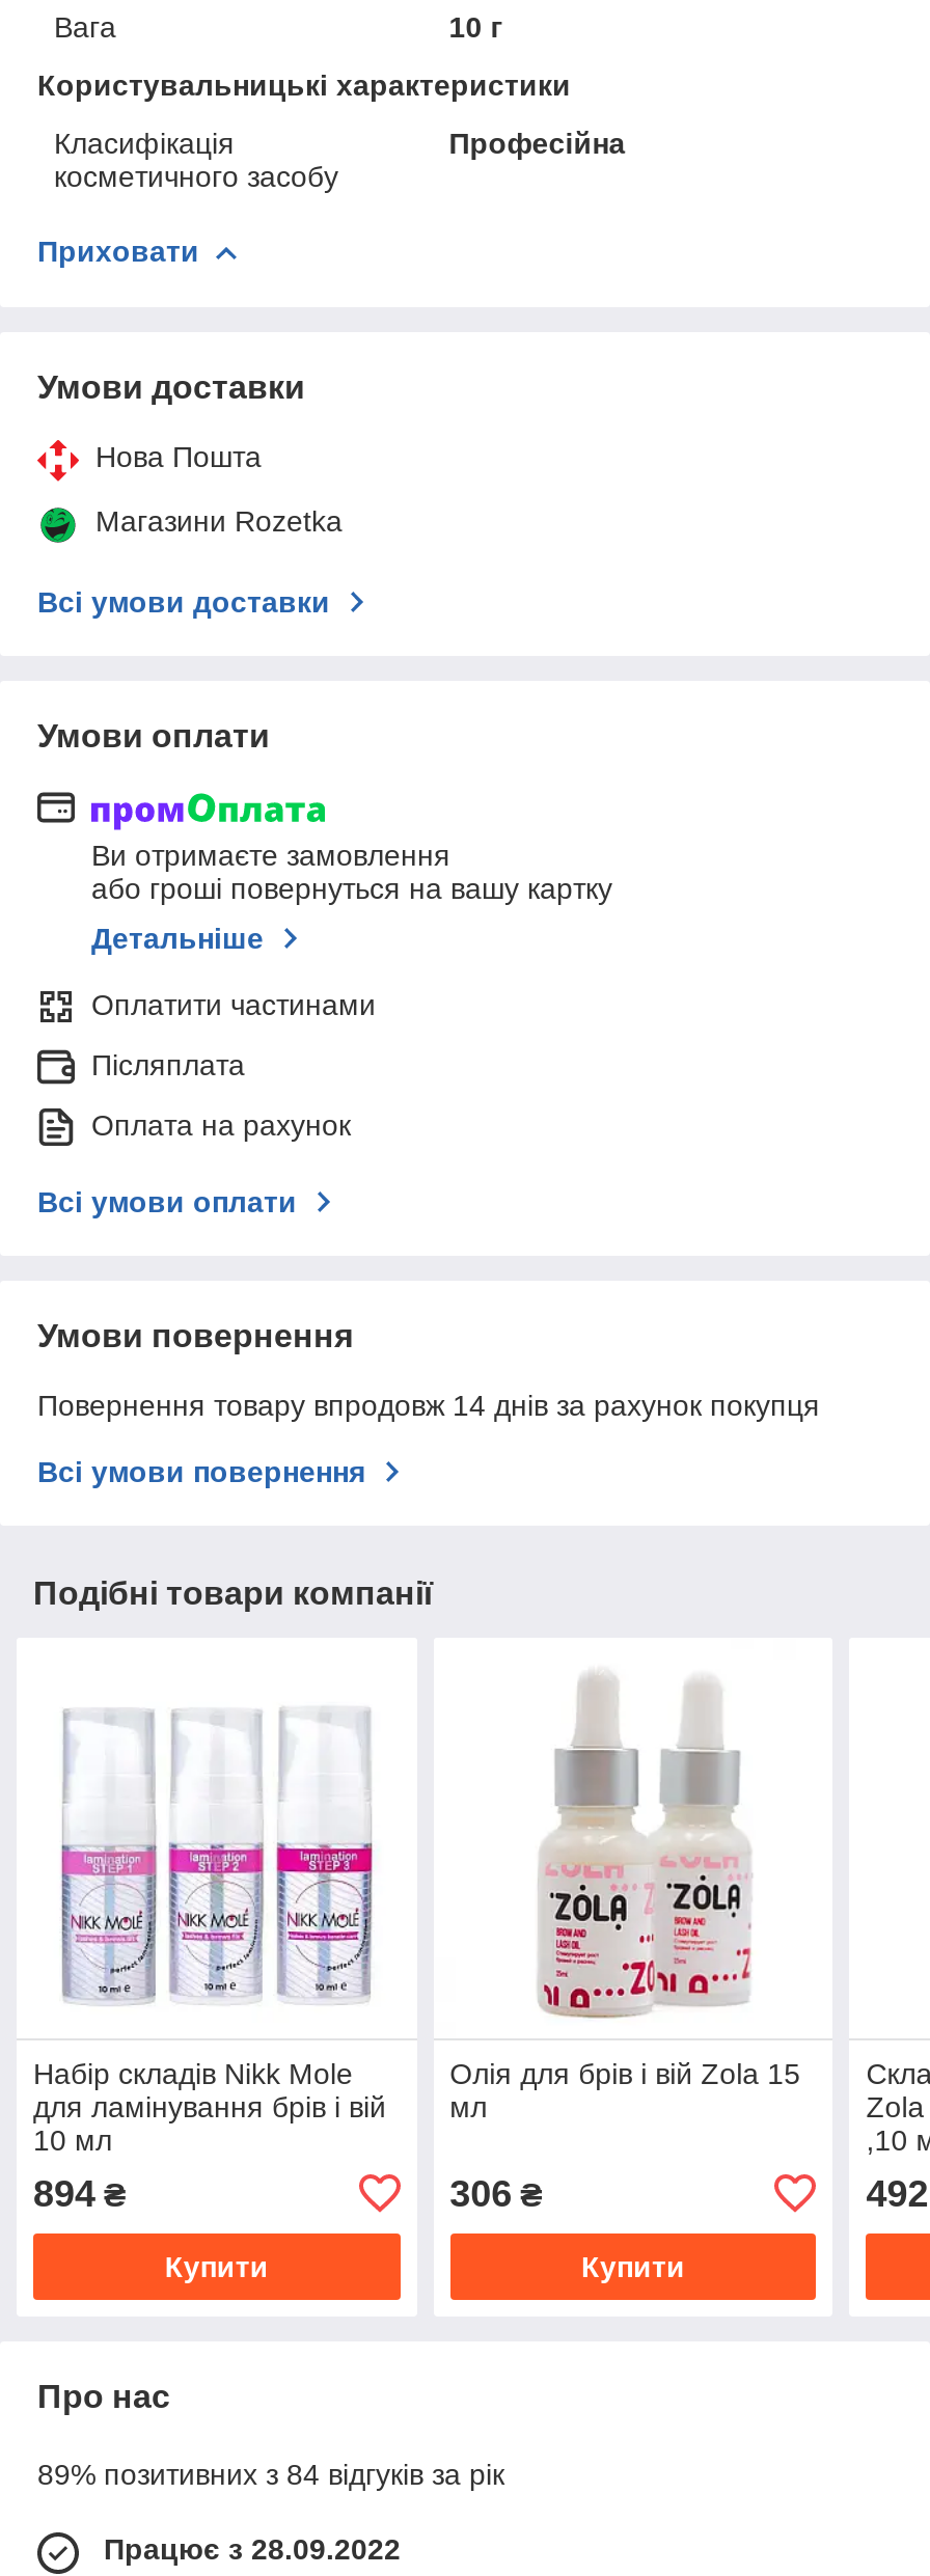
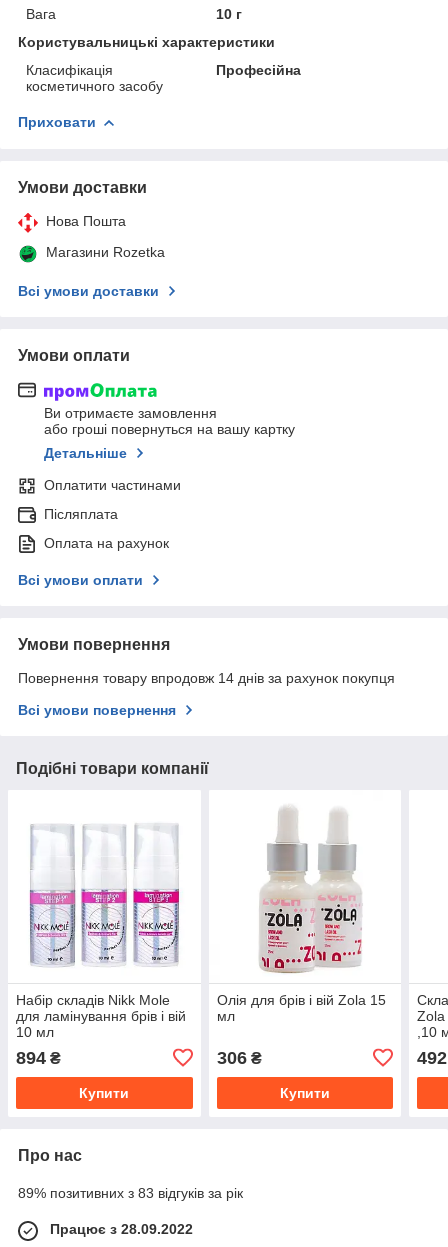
- 89% позитивних з 84 відгуків за рік
+ 89% позитивних з 83 відгуків за рік
